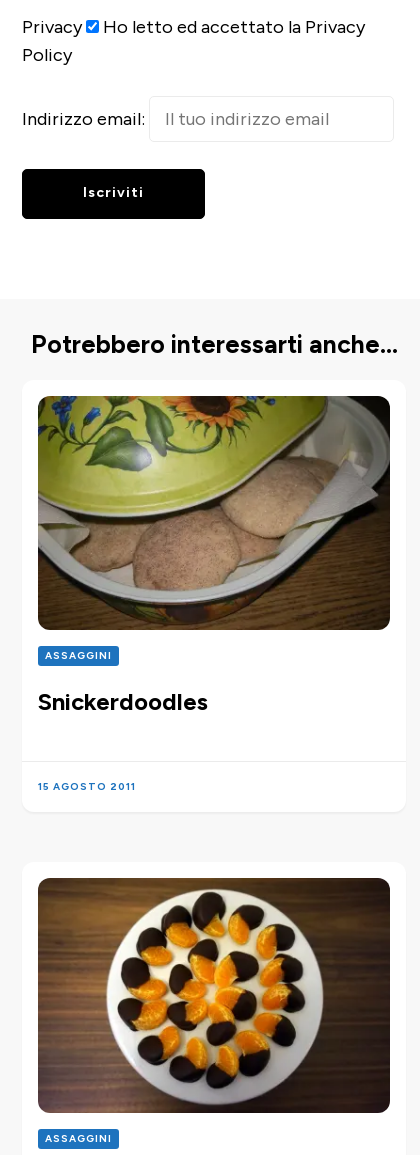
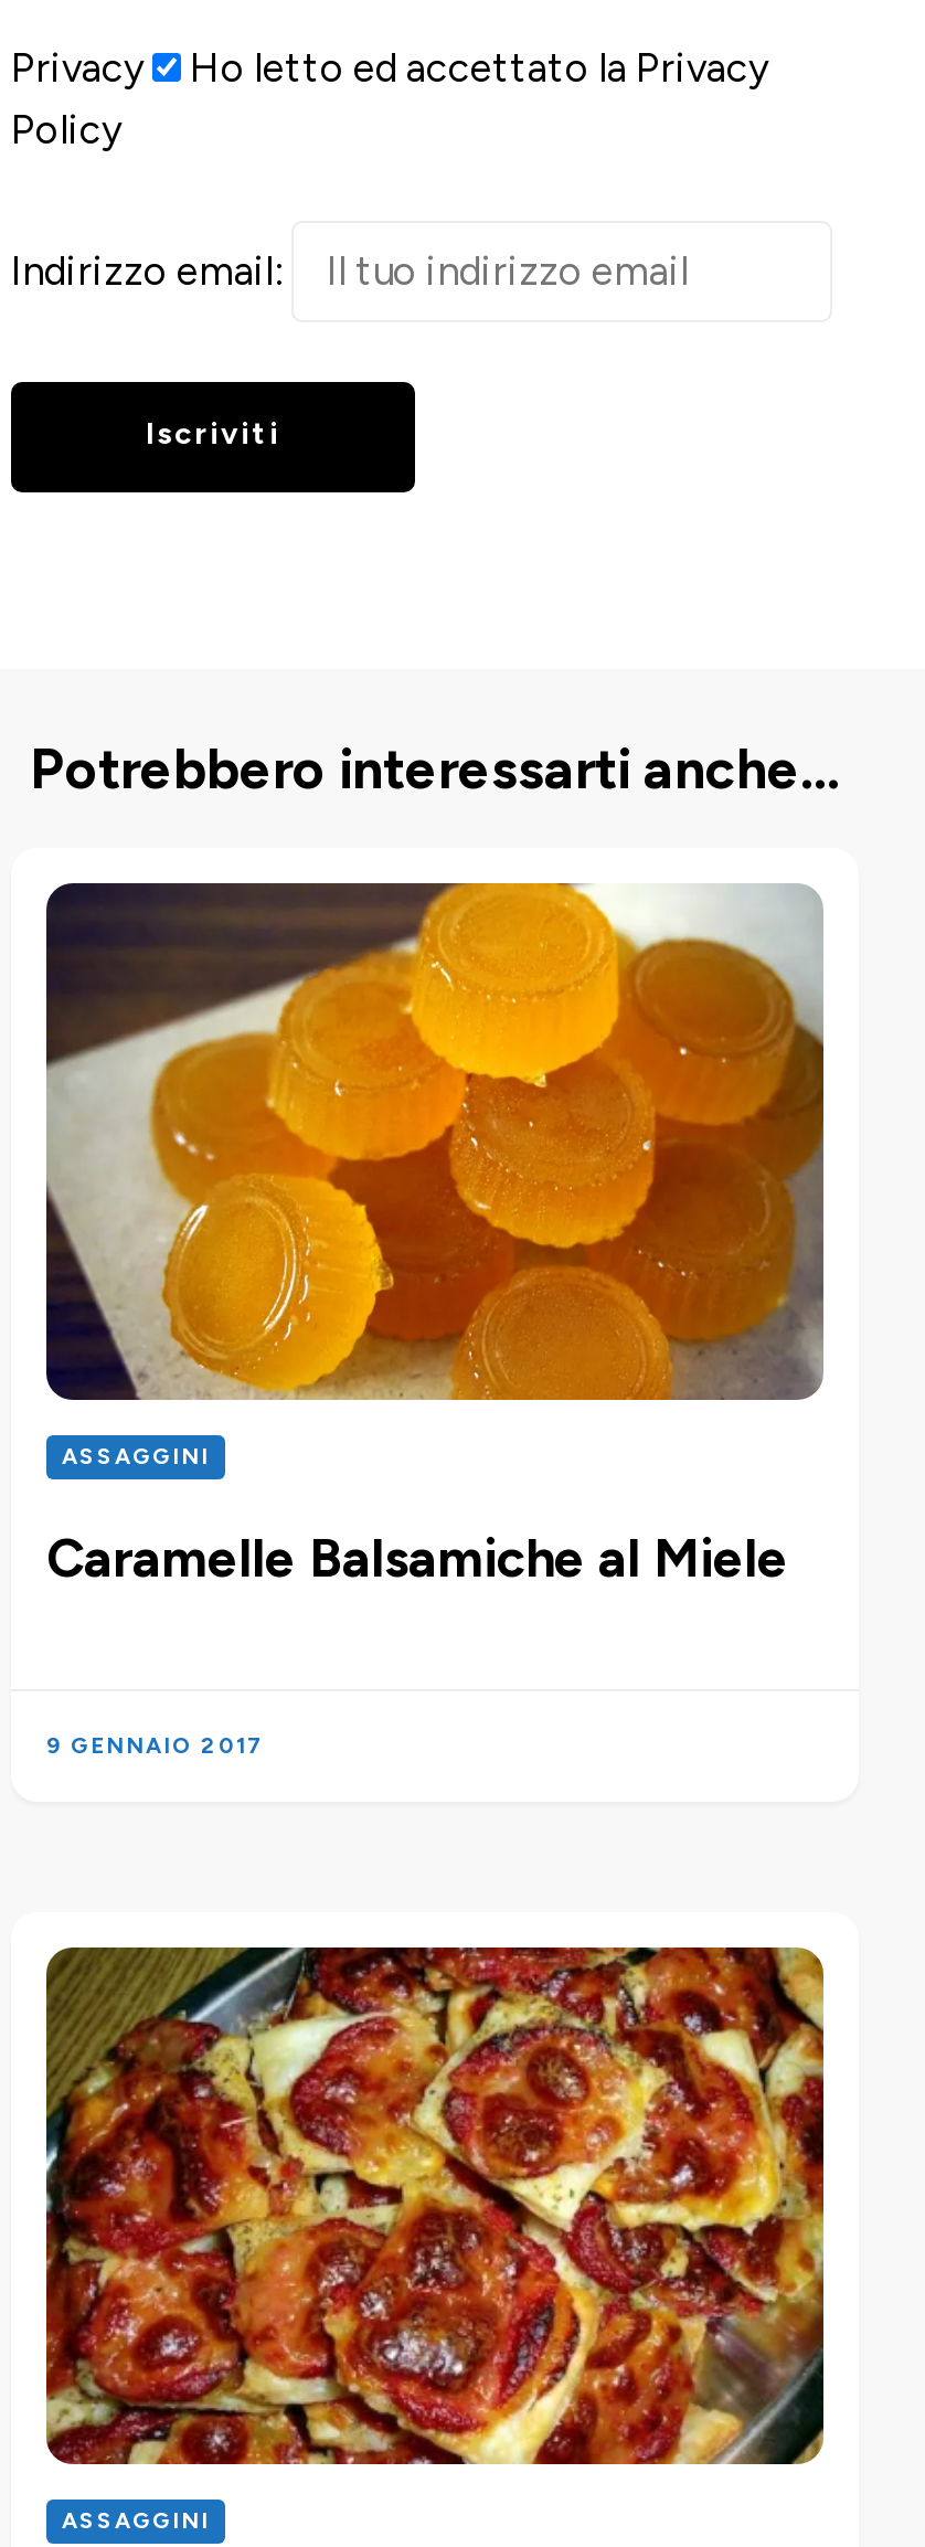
- [image]
+ [image]

- Snickerdoodles
+ Caramelle Balsamiche al Miele

- 15 AGOSTO 2011
+ 9 GENNAIO 2017

- [image]
+ [image]
